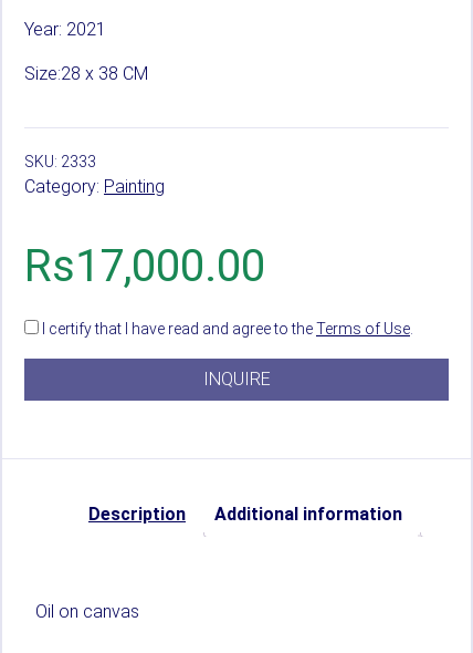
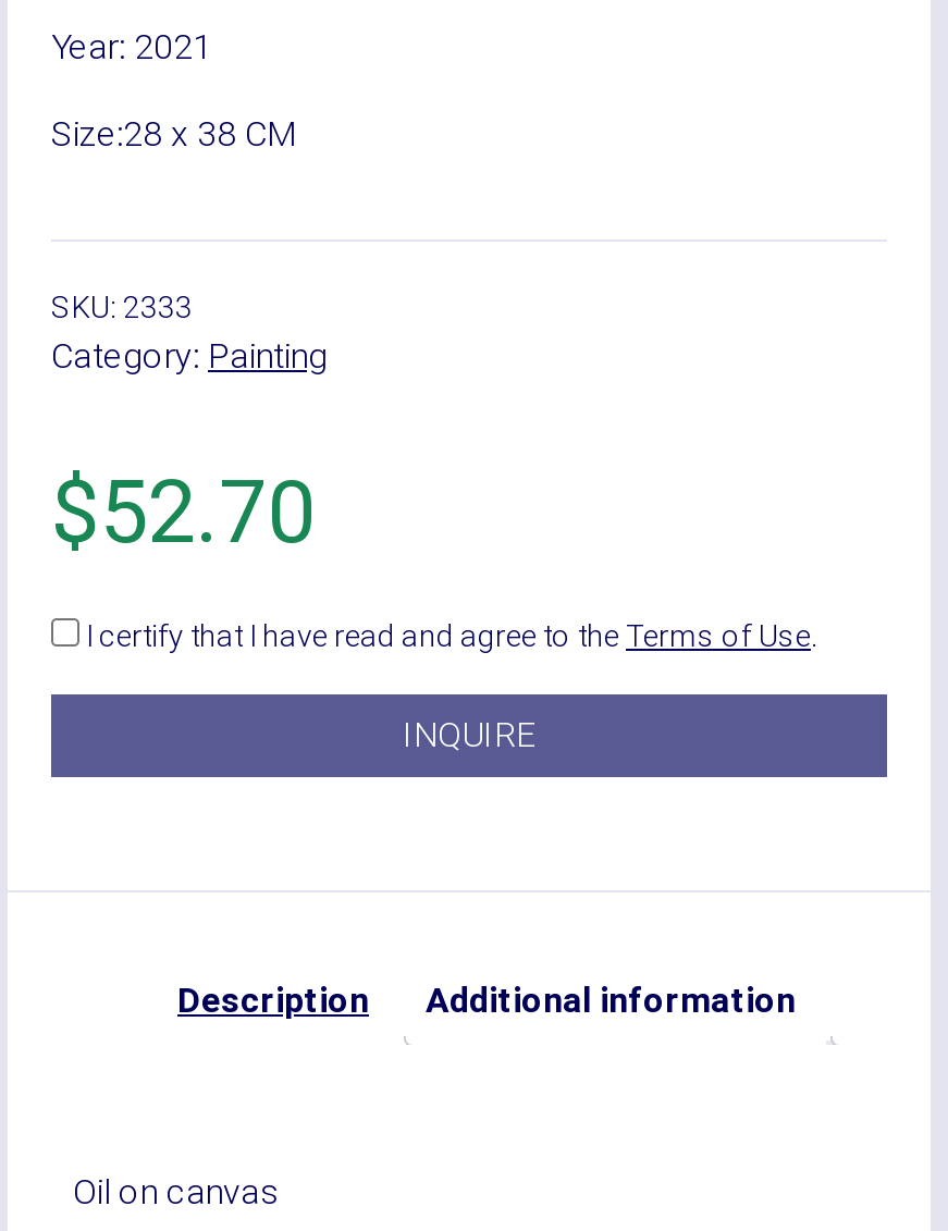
- Rs17,000.00
+ $52.70
